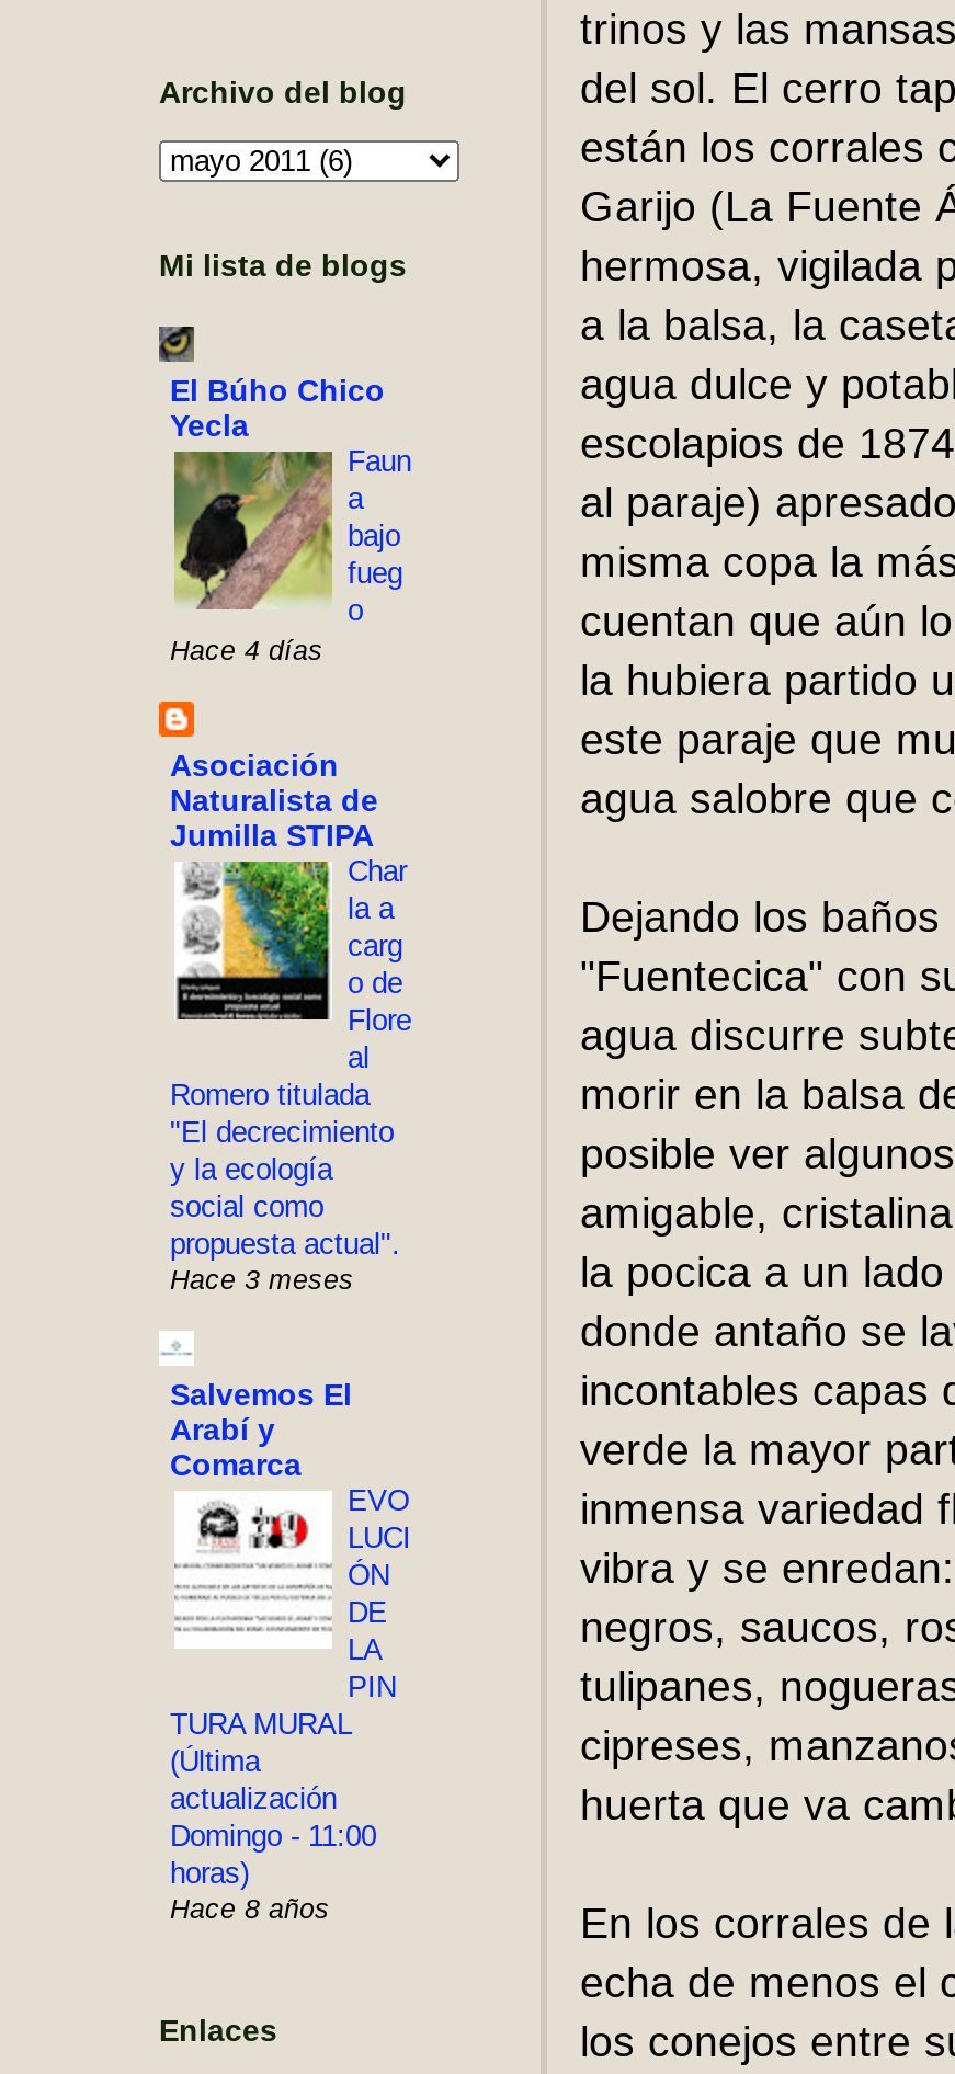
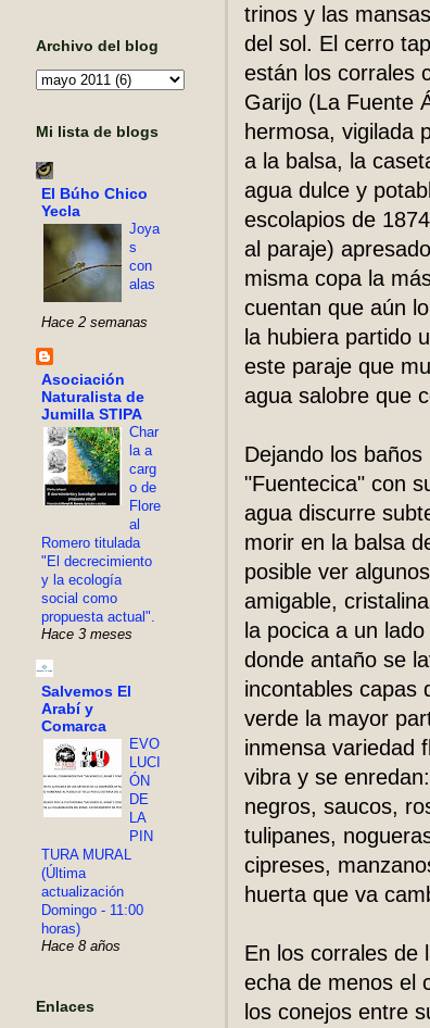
- [image]
- Faun
- a
- bajo
- fueg
- o
- Hace 4 días
+ [image]
+ Joya
+ s
+ con
+ alas
+ Hace 2 semanas
